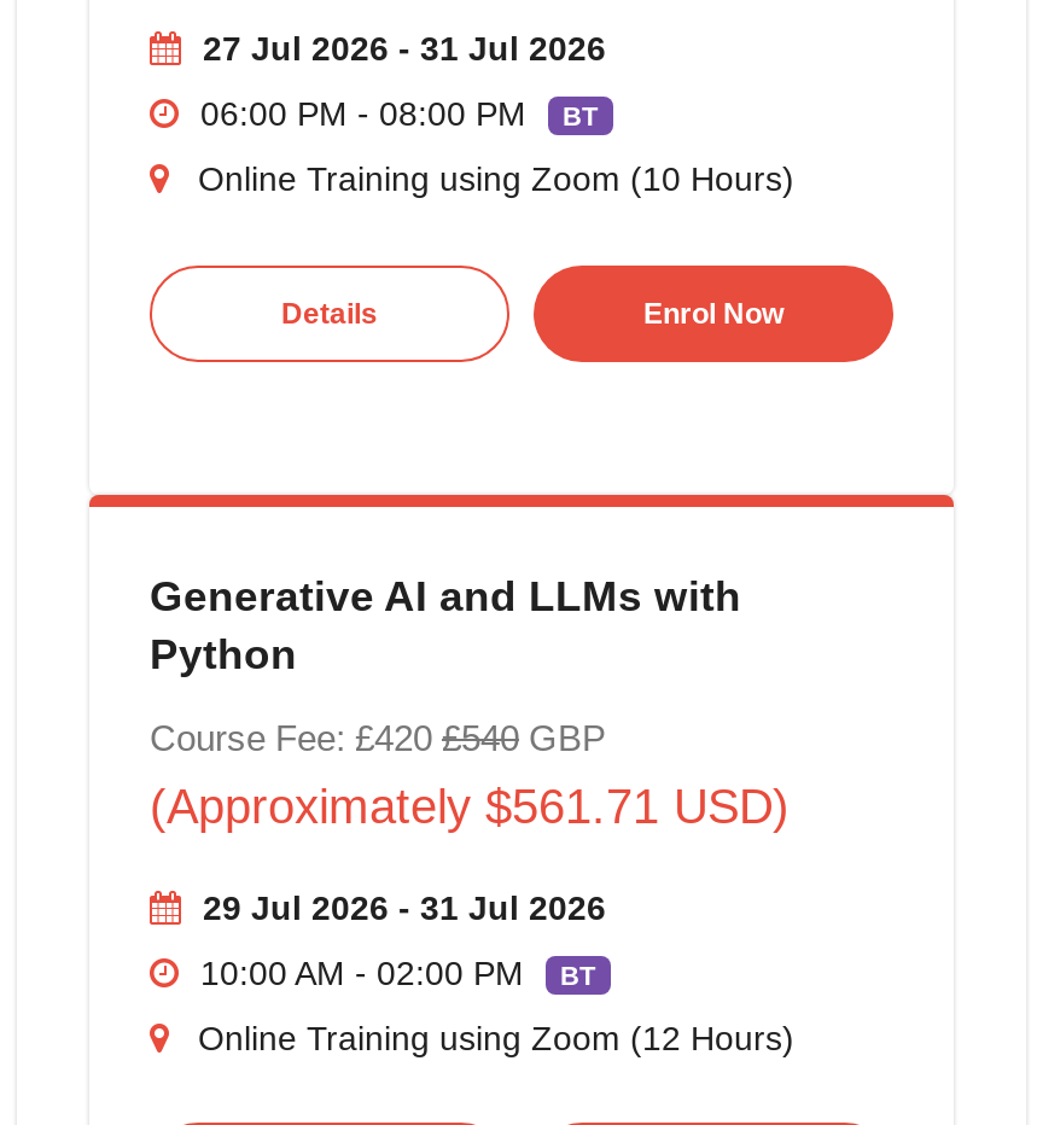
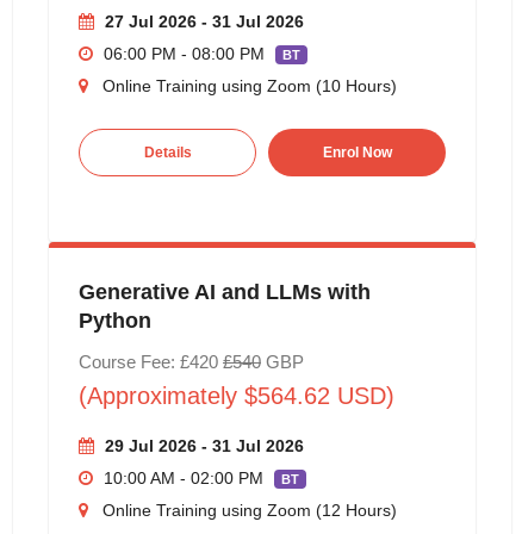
- (Approximately $561.71 USD)
+ (Approximately $564.62 USD)
